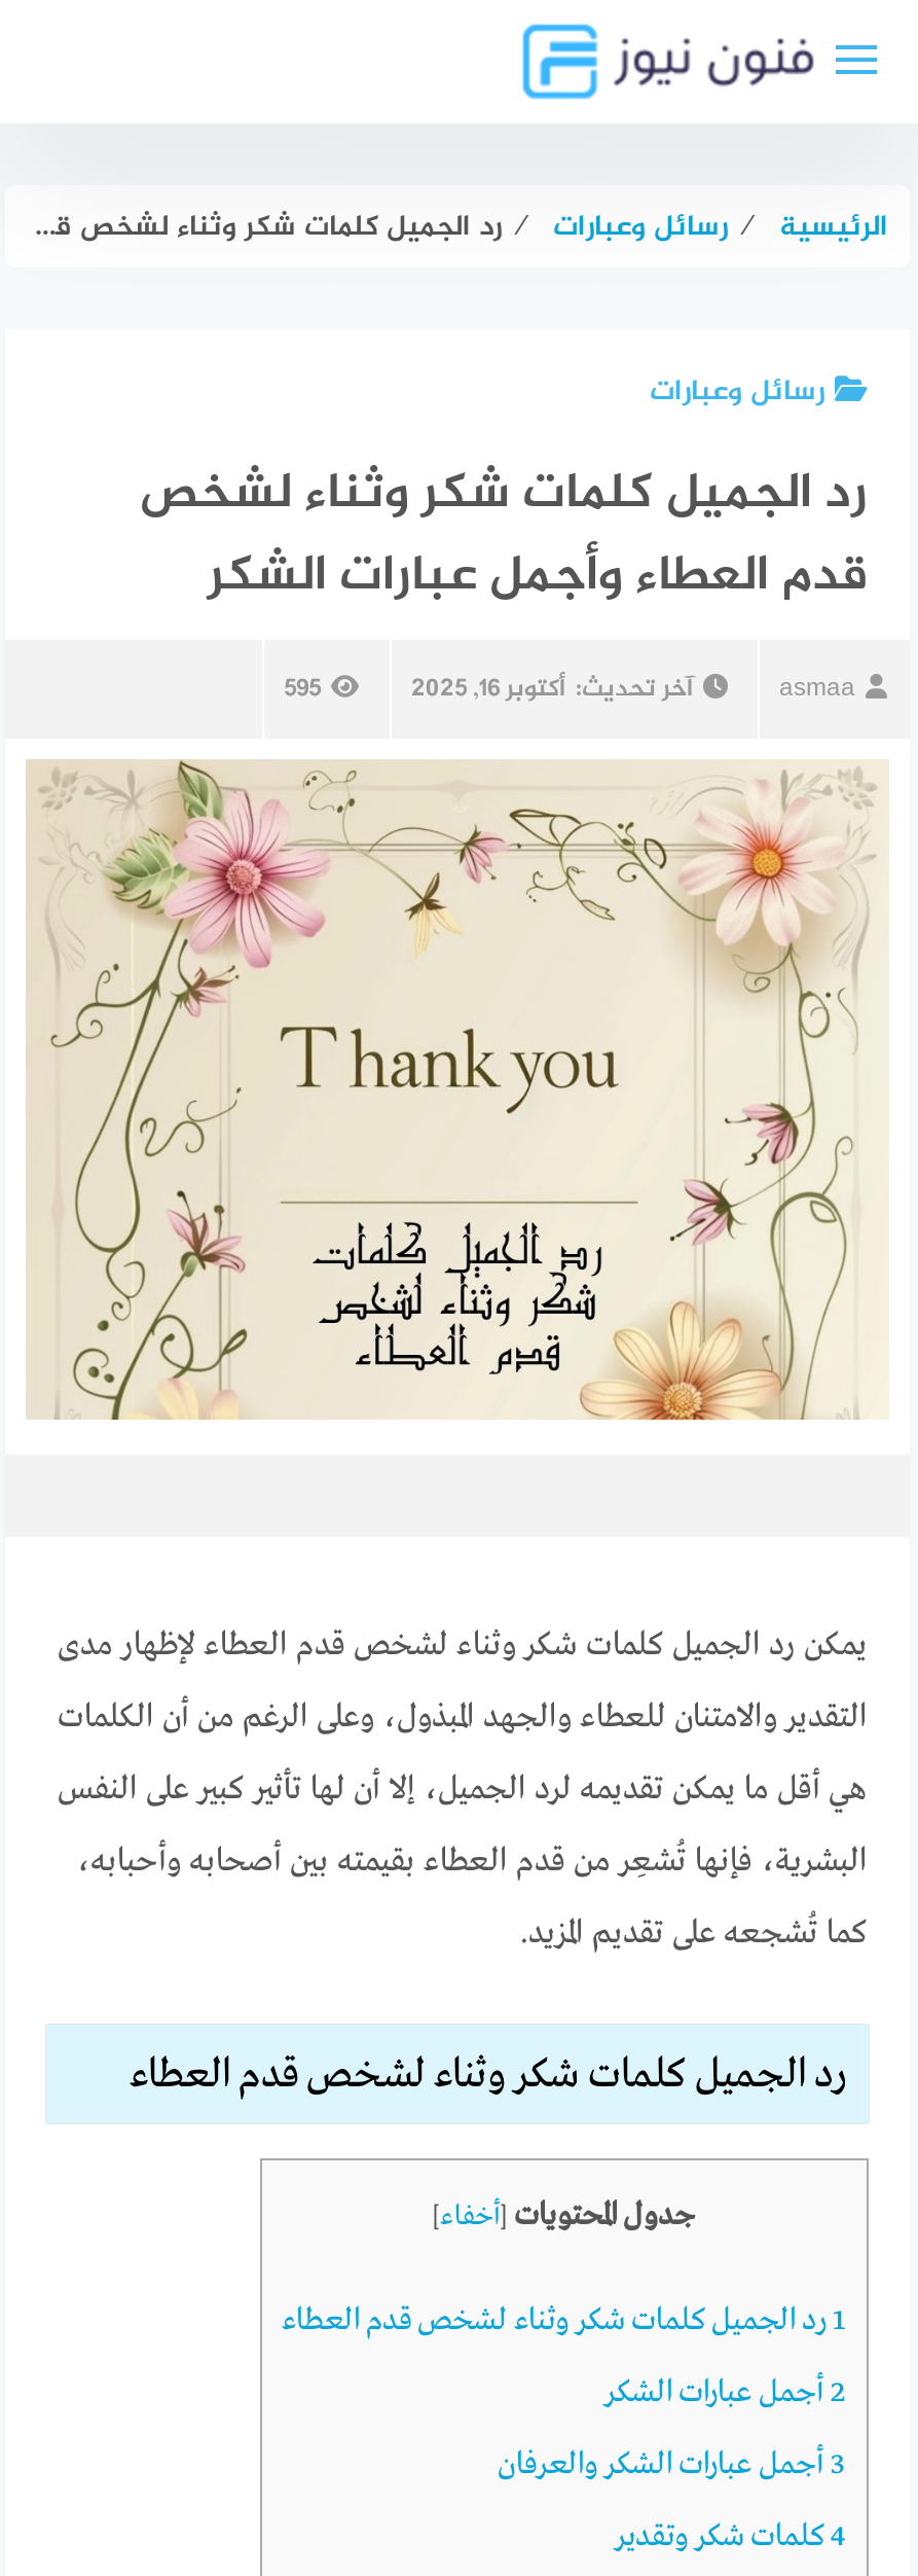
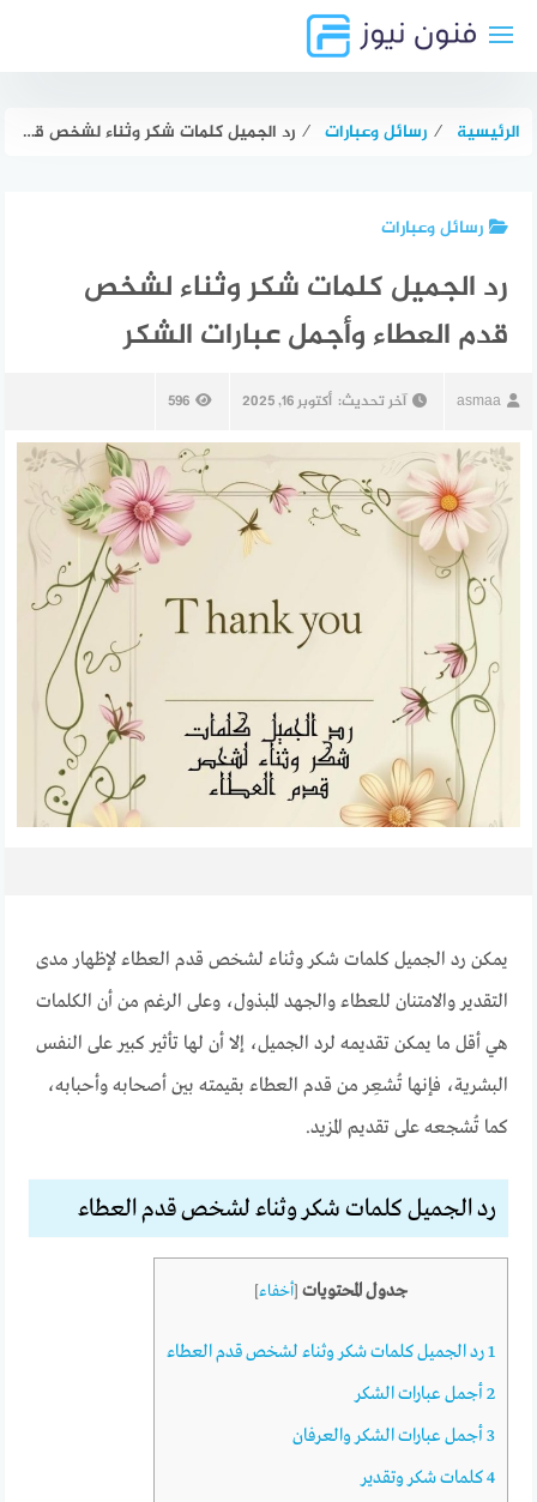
- 595
+ 596
